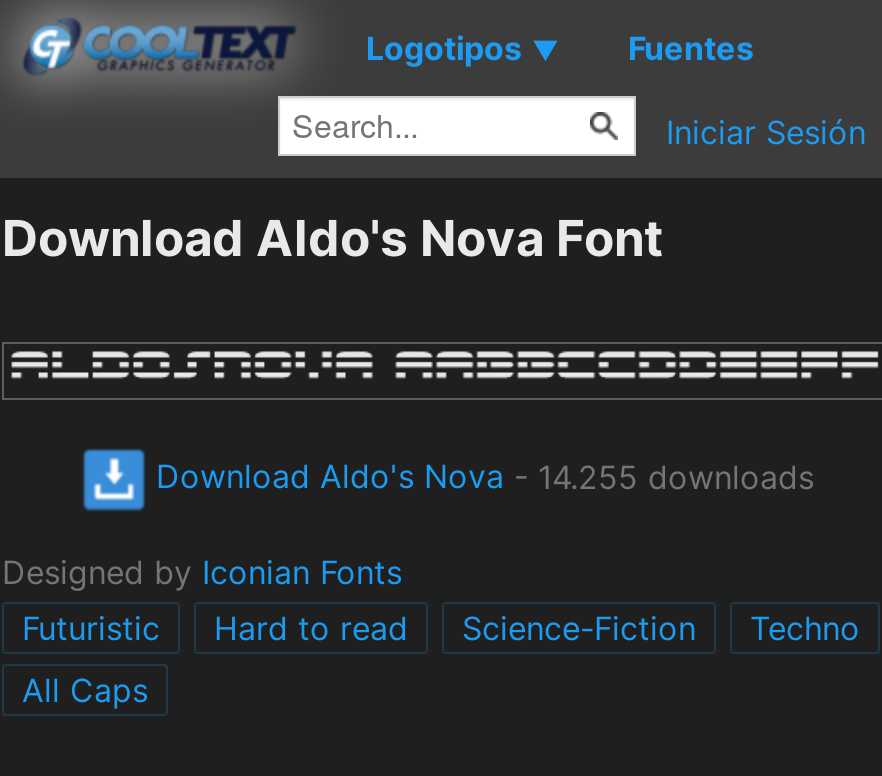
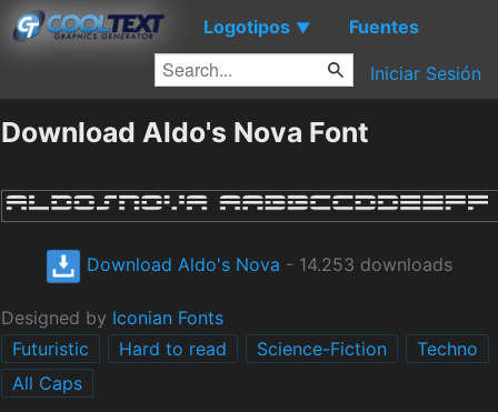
- Download Aldo's Nova - 14.255 downloads
+ Download Aldo's Nova - 14.253 downloads
